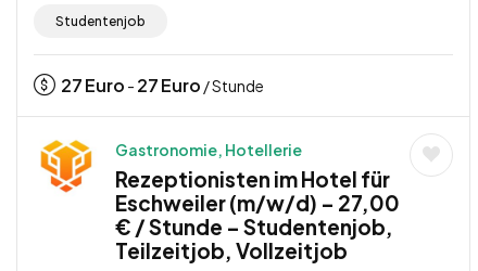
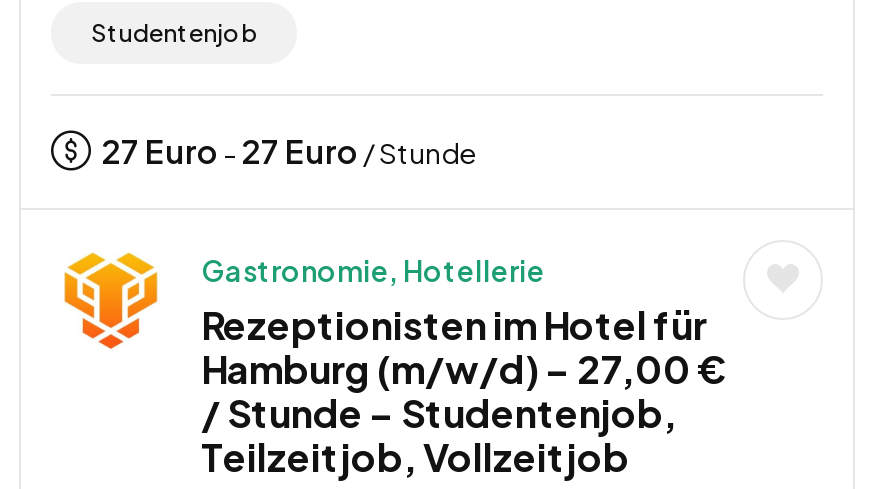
- Eschweiler (m/w/d) – 27,00
- € / Stunde – Studentenjob,
+ Hamburg (m/w/d) – 27,00 €
+ / Stunde – Studentenjob,
